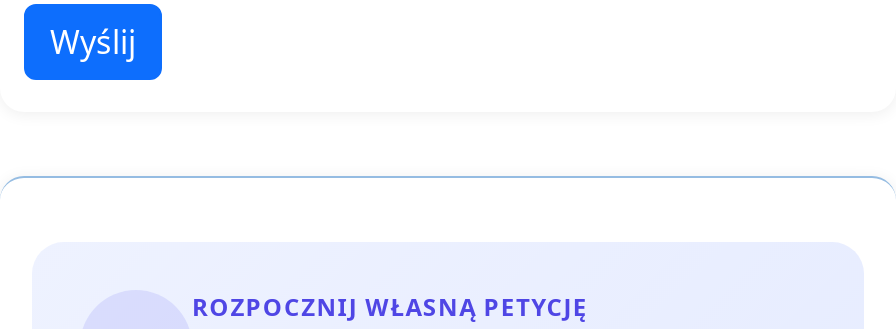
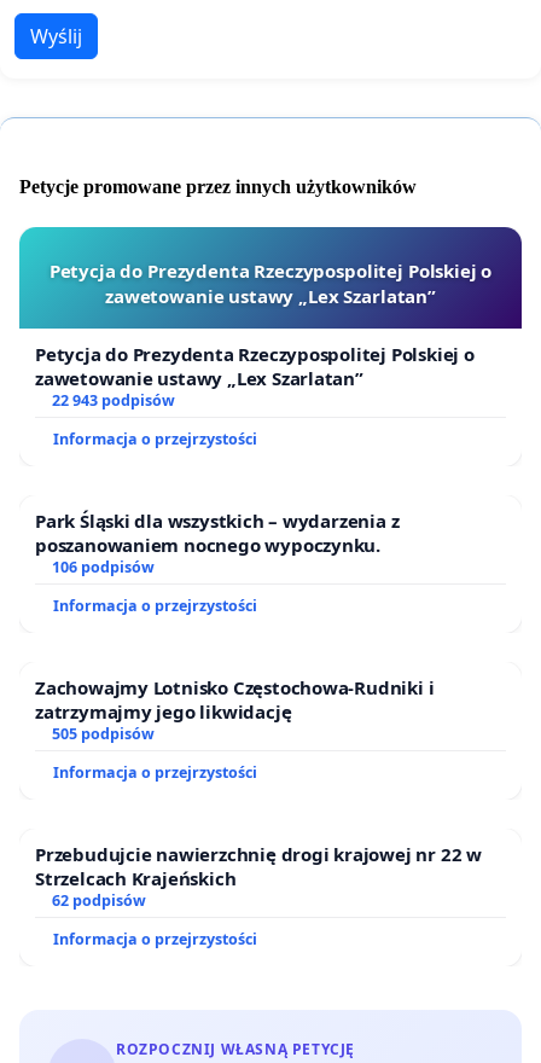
+ [image]
+ Petycja do Prezydenta Rzeczypospolitej Polskiej o
+ zawetowanie ustawy „Lex Szarlatan”
+ Petycja do Prezydenta Rzeczypospolitej Polskiej o
+ zawetowanie ustawy „Lex Szarlatan”
+ 22 943 podpisów
+ Informacja o przejrzystości
+ Park Śląski dla wszystkich – wydarzenia z
+ poszanowaniem nocnego wypoczynku.
+ 106 podpisów
+ Informacja o przejrzystości
+ Zachowajmy Lotnisko Częstochowa-Rudniki i
+ zatrzymajmy jego likwidację
+ 505 podpisów
+ Informacja o przejrzystości
+ Przebudujcie nawierzchnię drogi krajowej nr 22 w
+ Strzelcach Krajeńskich
+ 62 podpisów
+ Informacja o przejrzystości

+ Petycje promowane przez innych użytkowników
